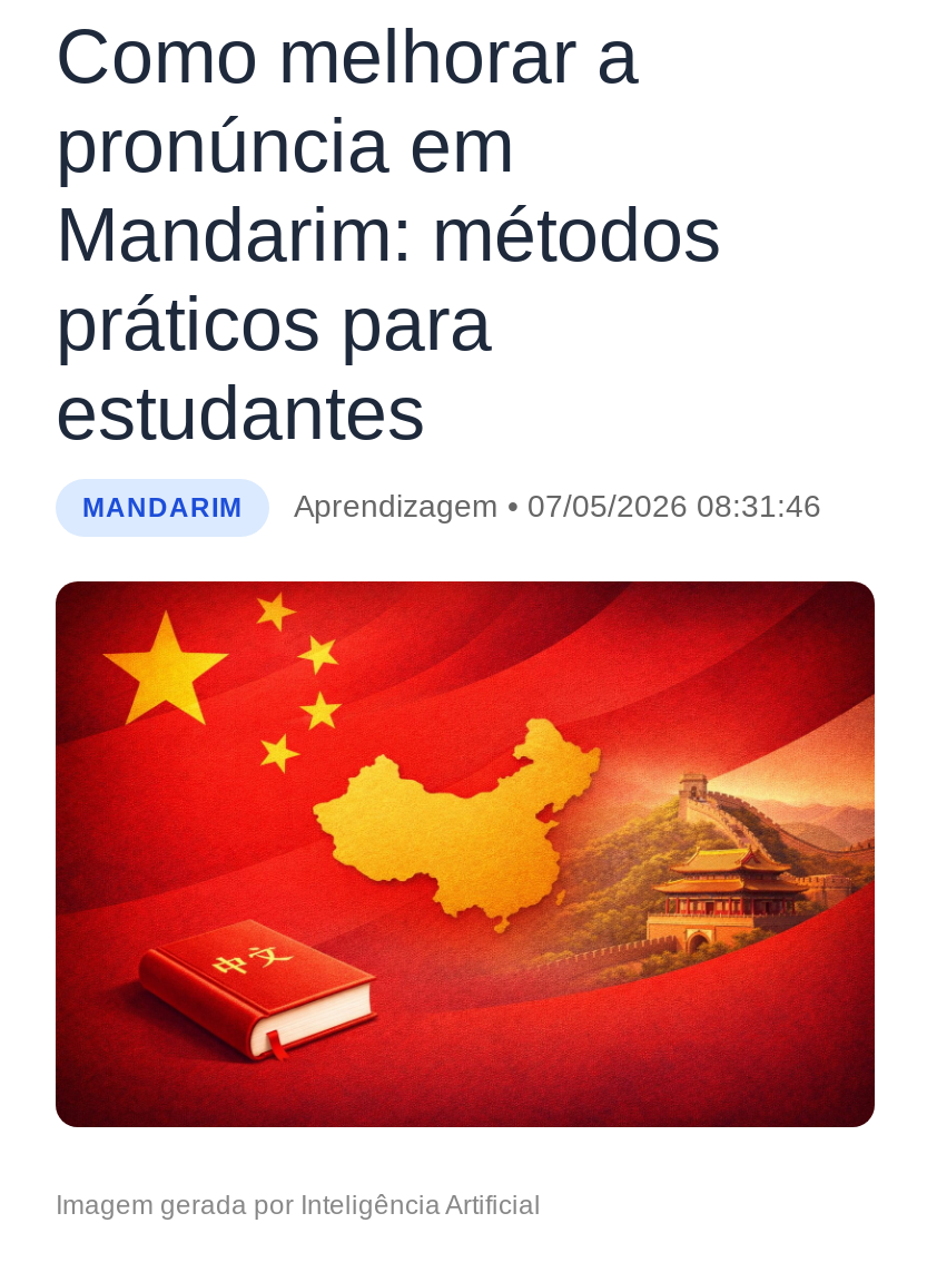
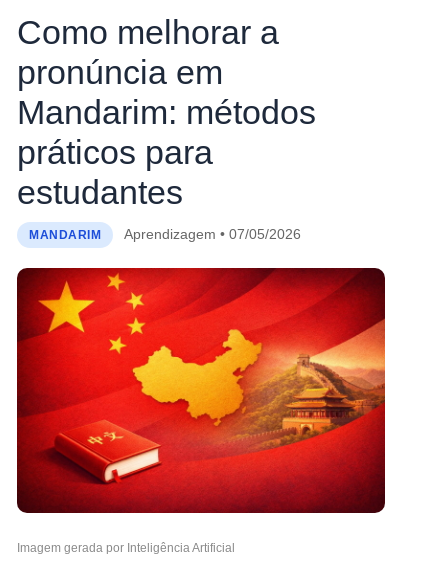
- Aprendizagem • 07/05/2026 08:31:46
+ Aprendizagem • 07/05/2026
